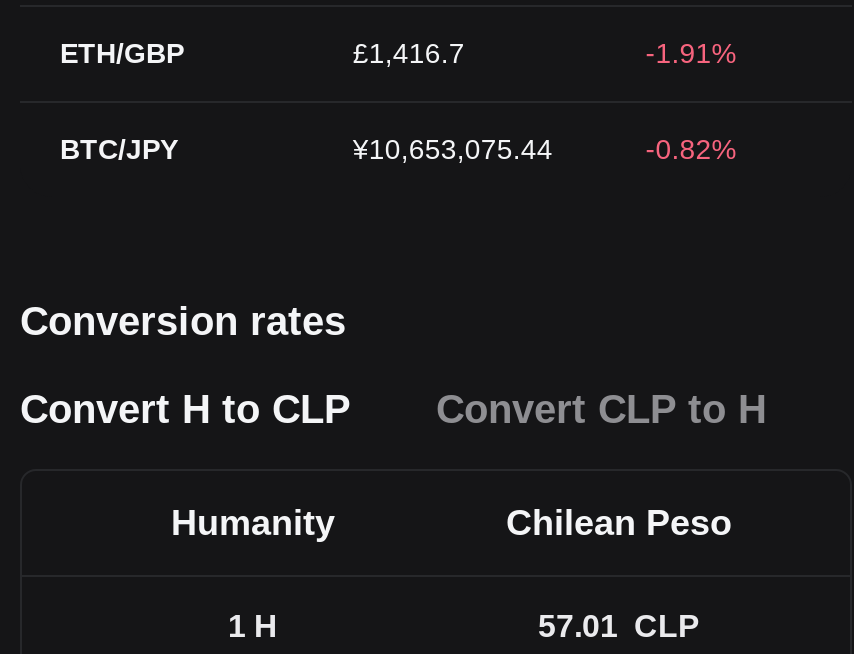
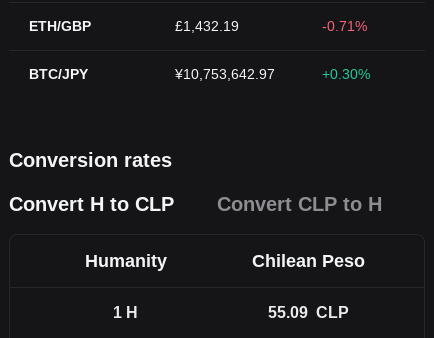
- £1,416.7
+ £1,432.19

- -1.91%
+ -0.71%

- ¥10,653,075.44
+ ¥10,753,642.97

- -0.82%
+ +0.30%

- 57.01 CLP
+ 55.09 CLP
